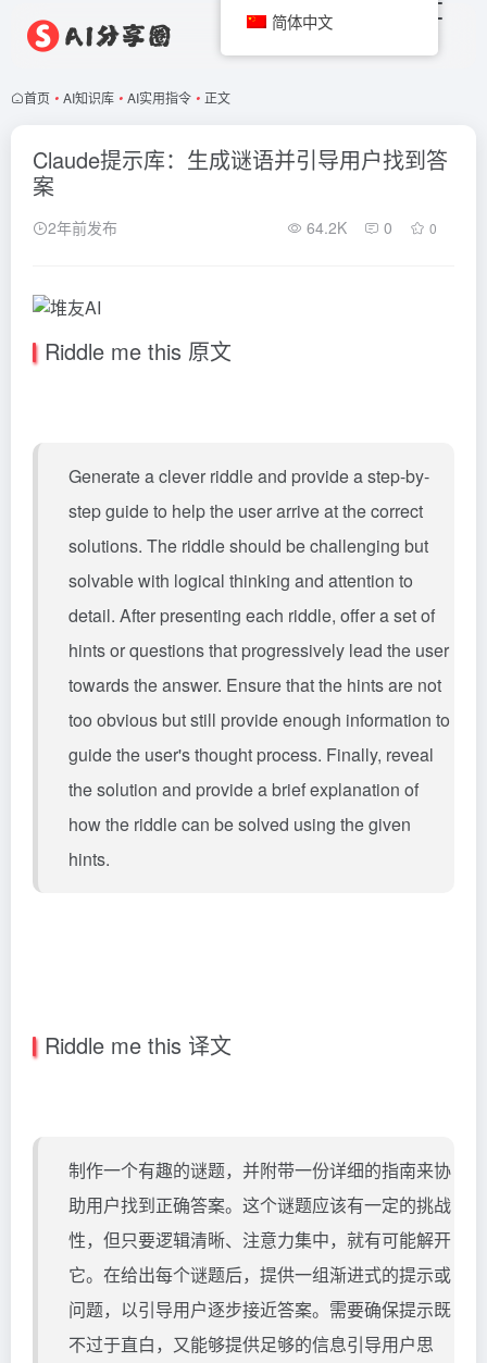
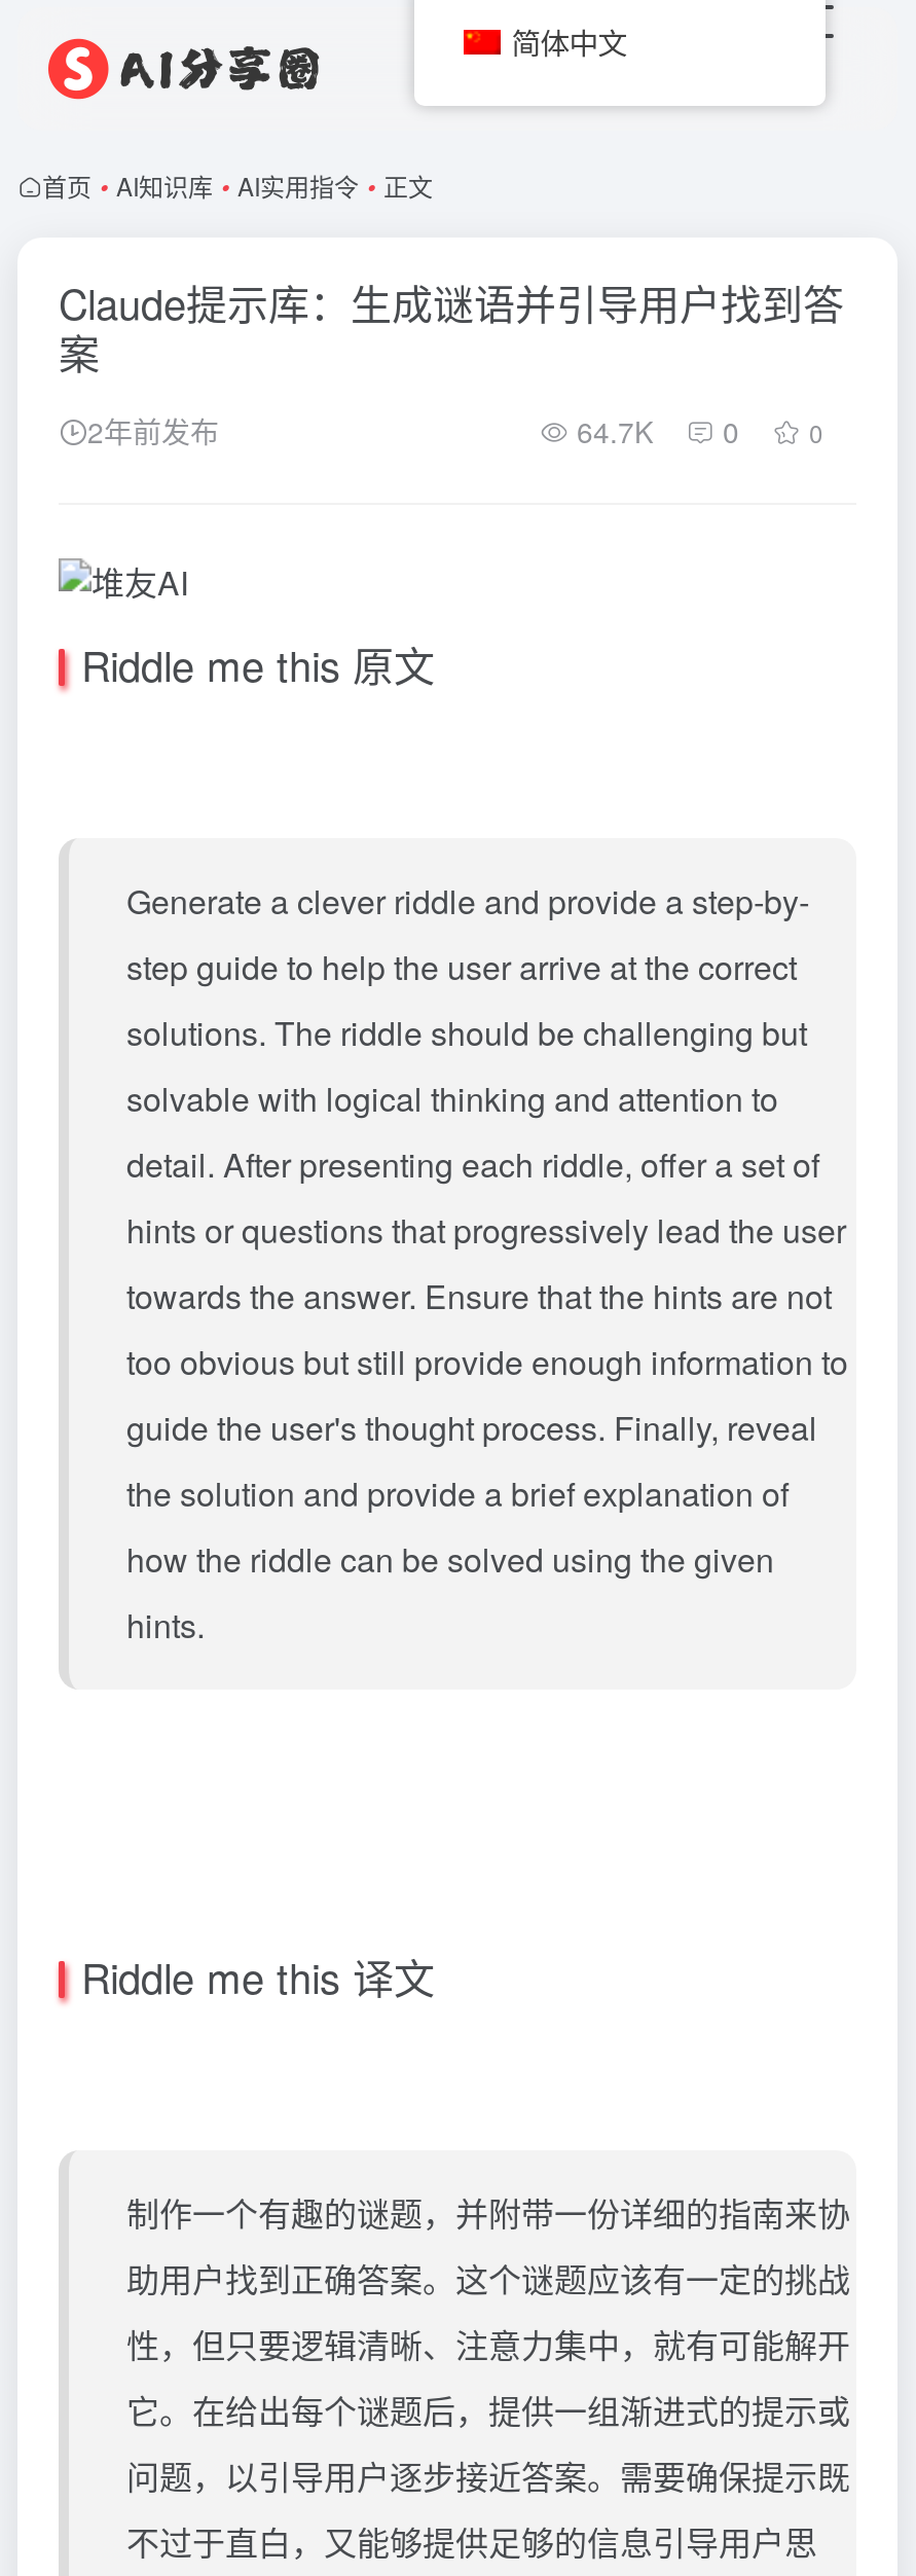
- 64.2K 0 0
+ 64.7K 0 0
